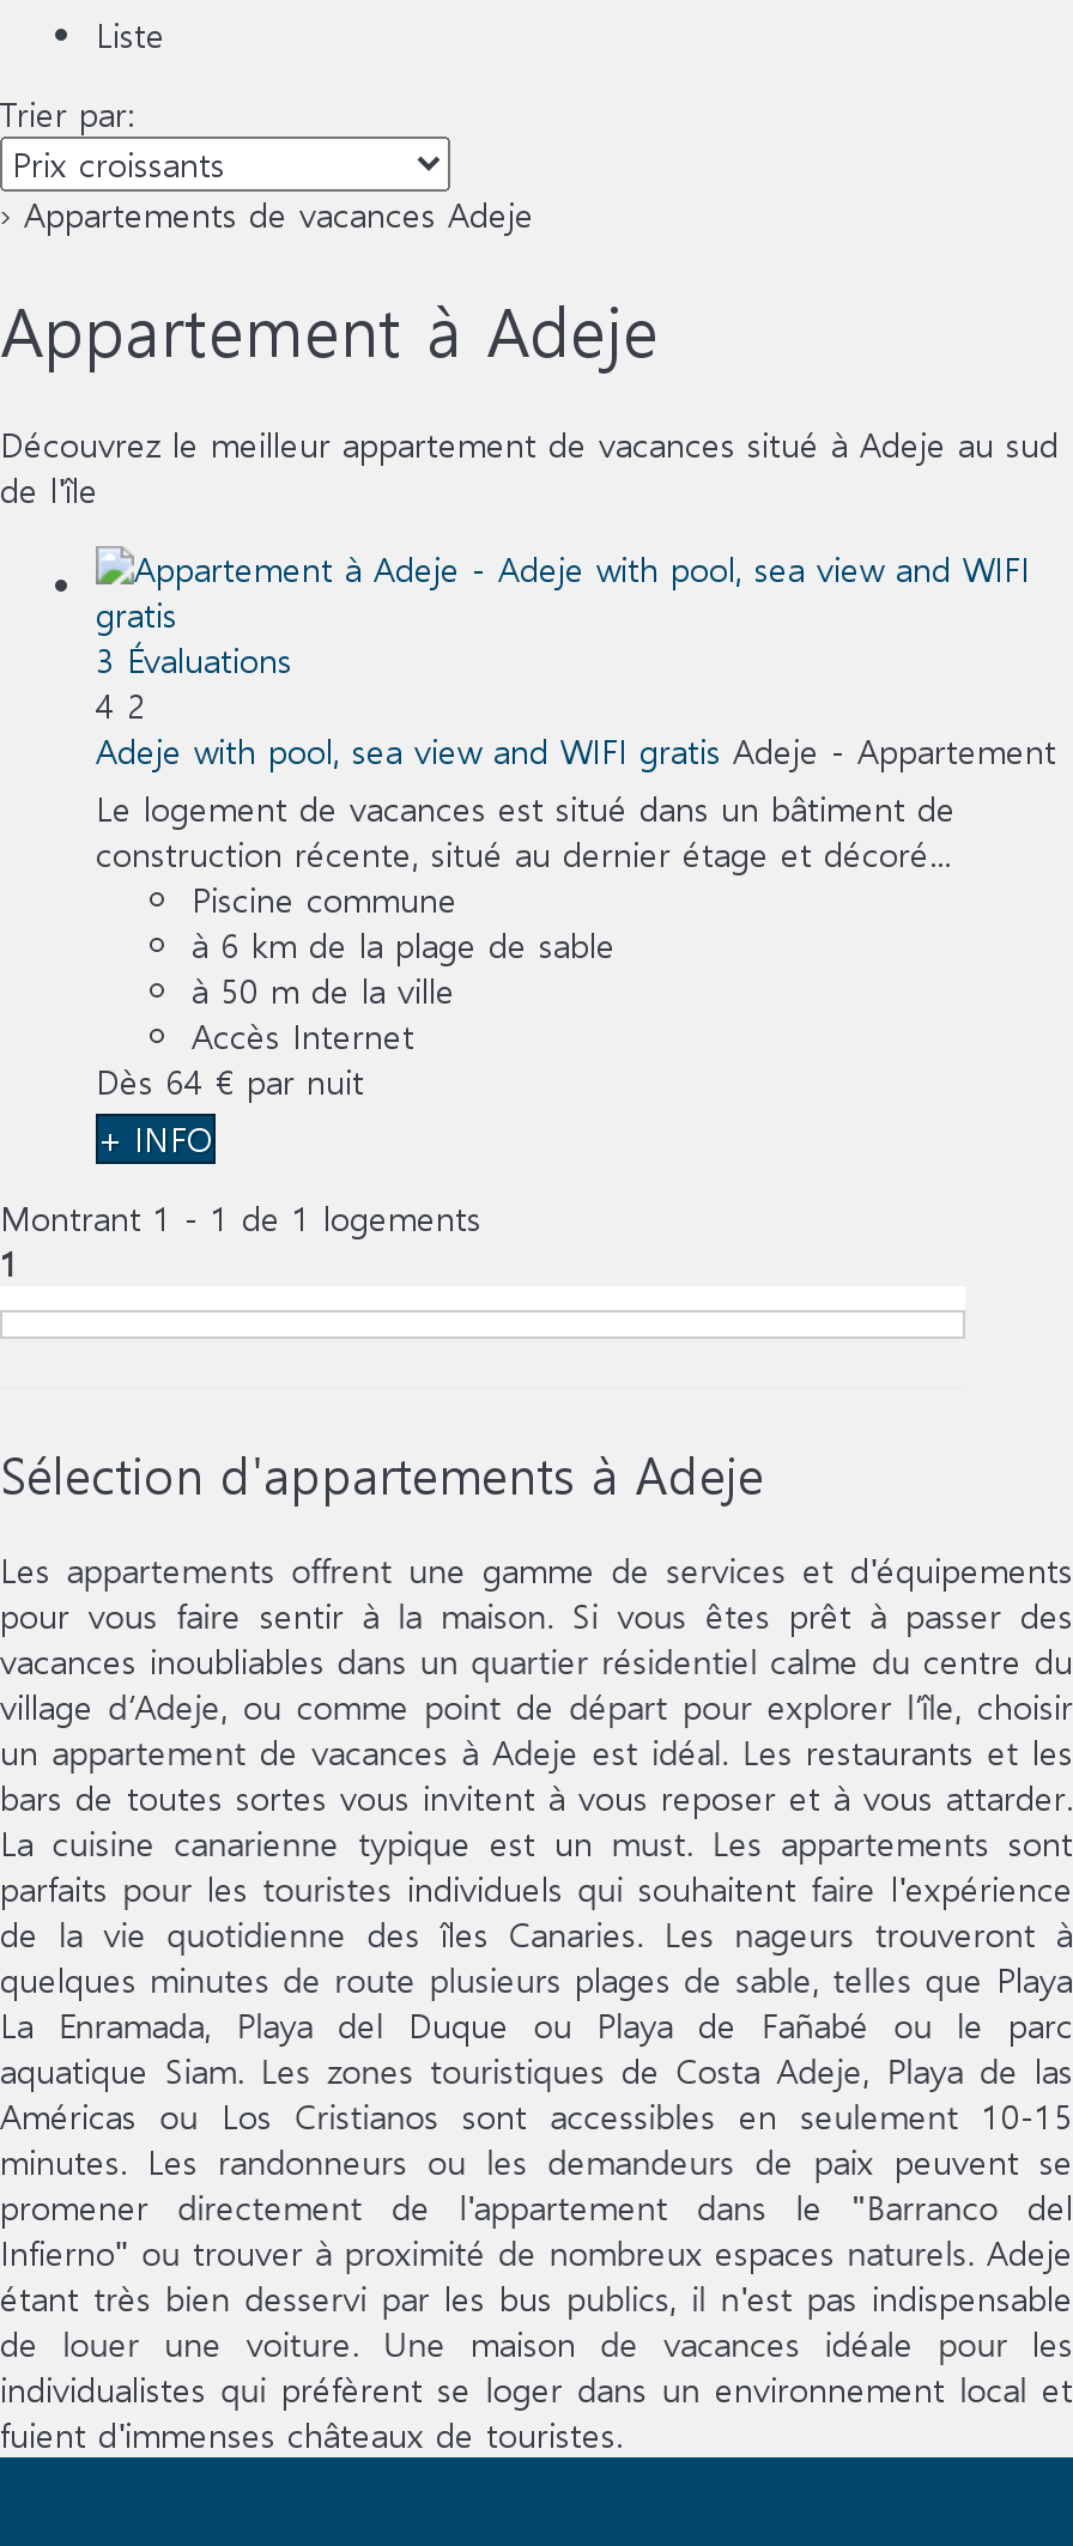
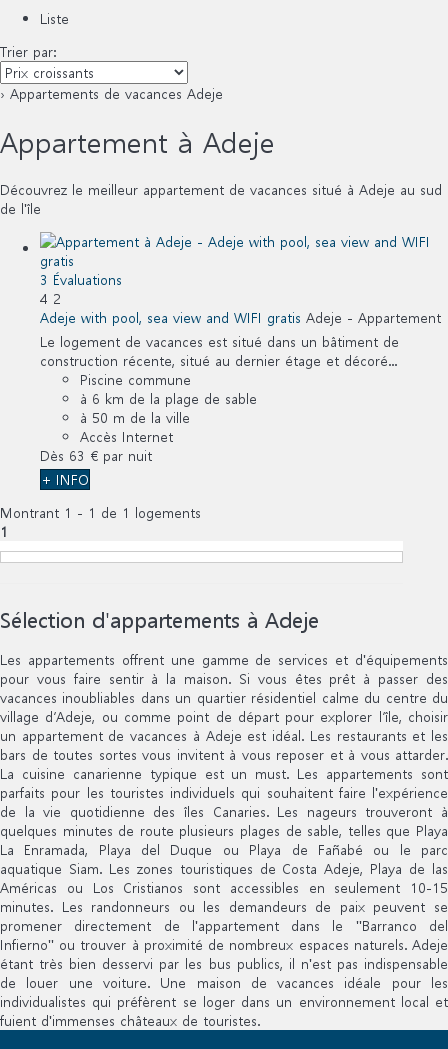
- Dès 64 € par nuit
+ Dès 63 € par nuit
